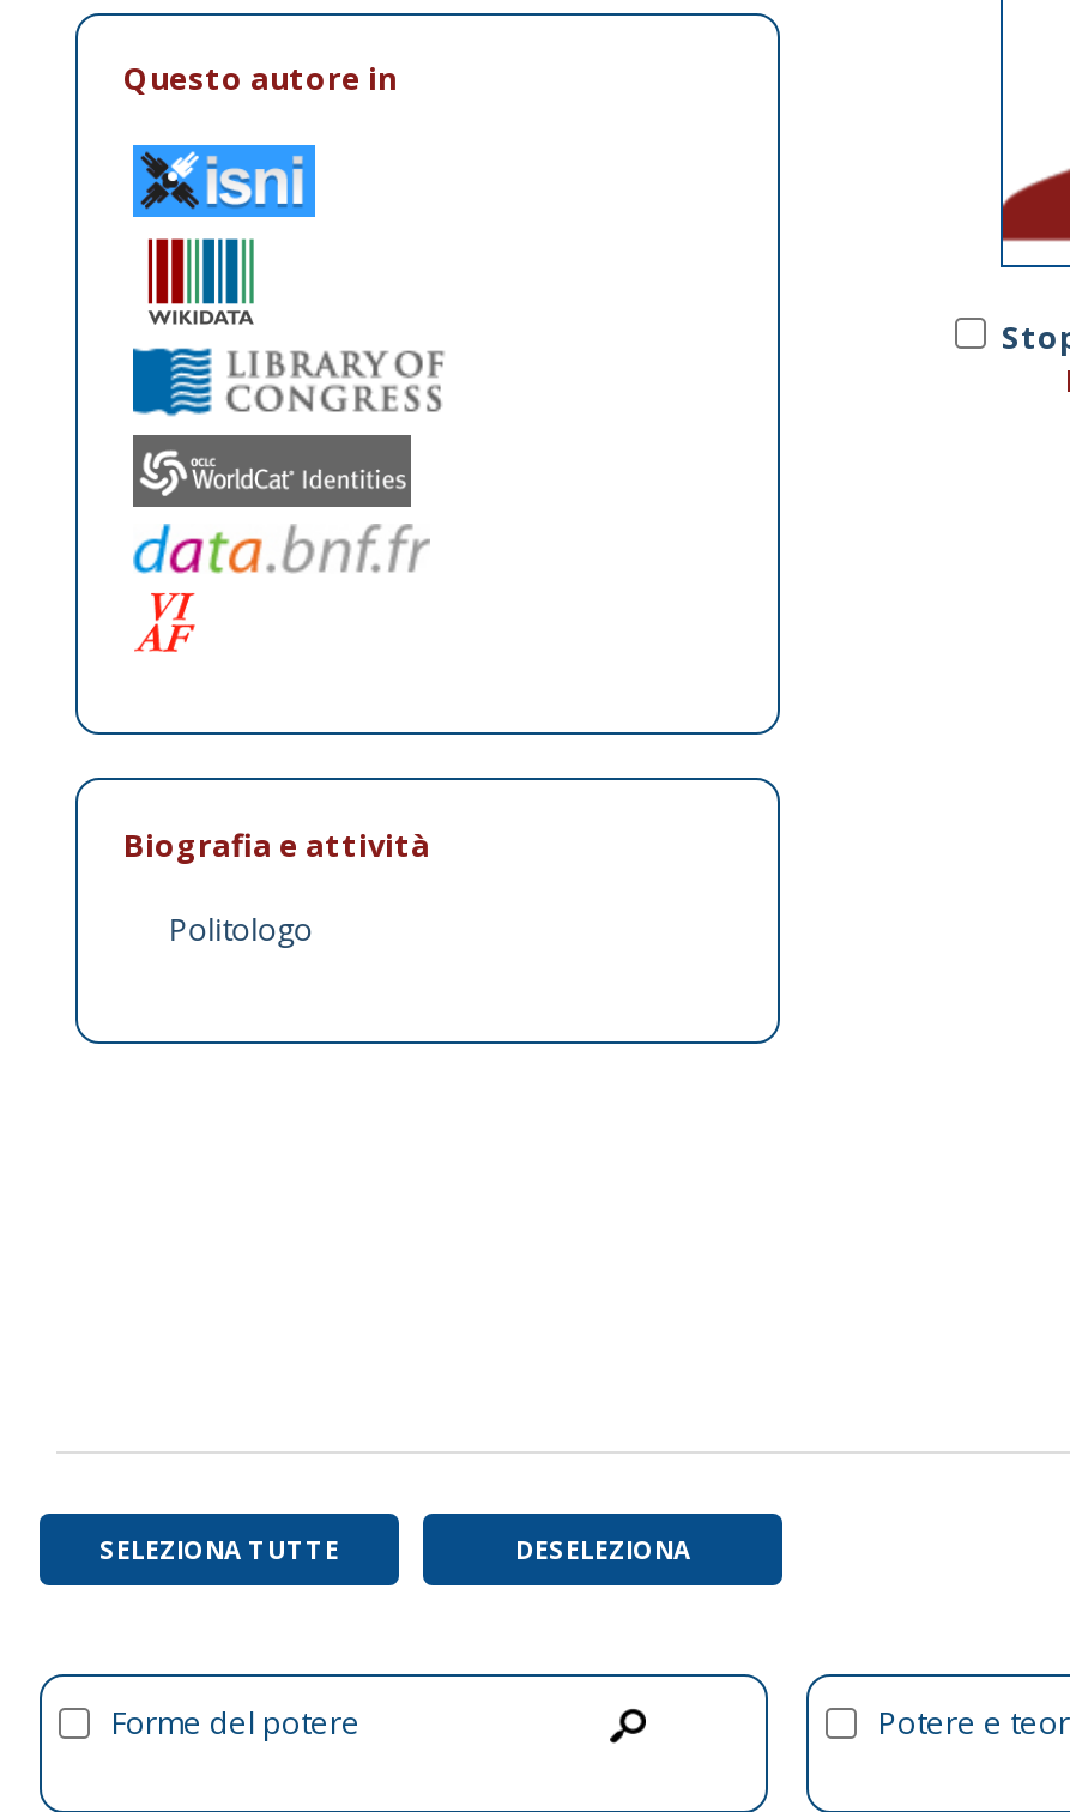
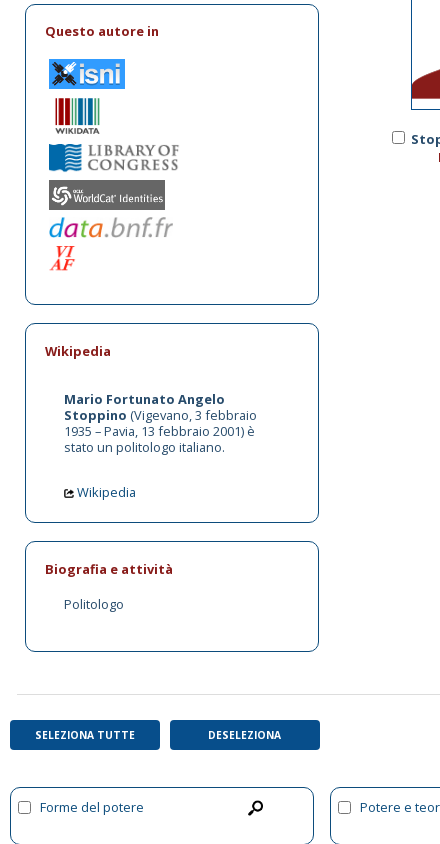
+ Wikipedia
+ Mario Fortunato Angelo
+ Stoppino (Vigevano, 3 febbraio
+ 1935 – Pavia, 13 febbraio 2001) è
+ stato un politologo italiano.
+ Wikipedia

moved down: Biografia e attività | Politologo
